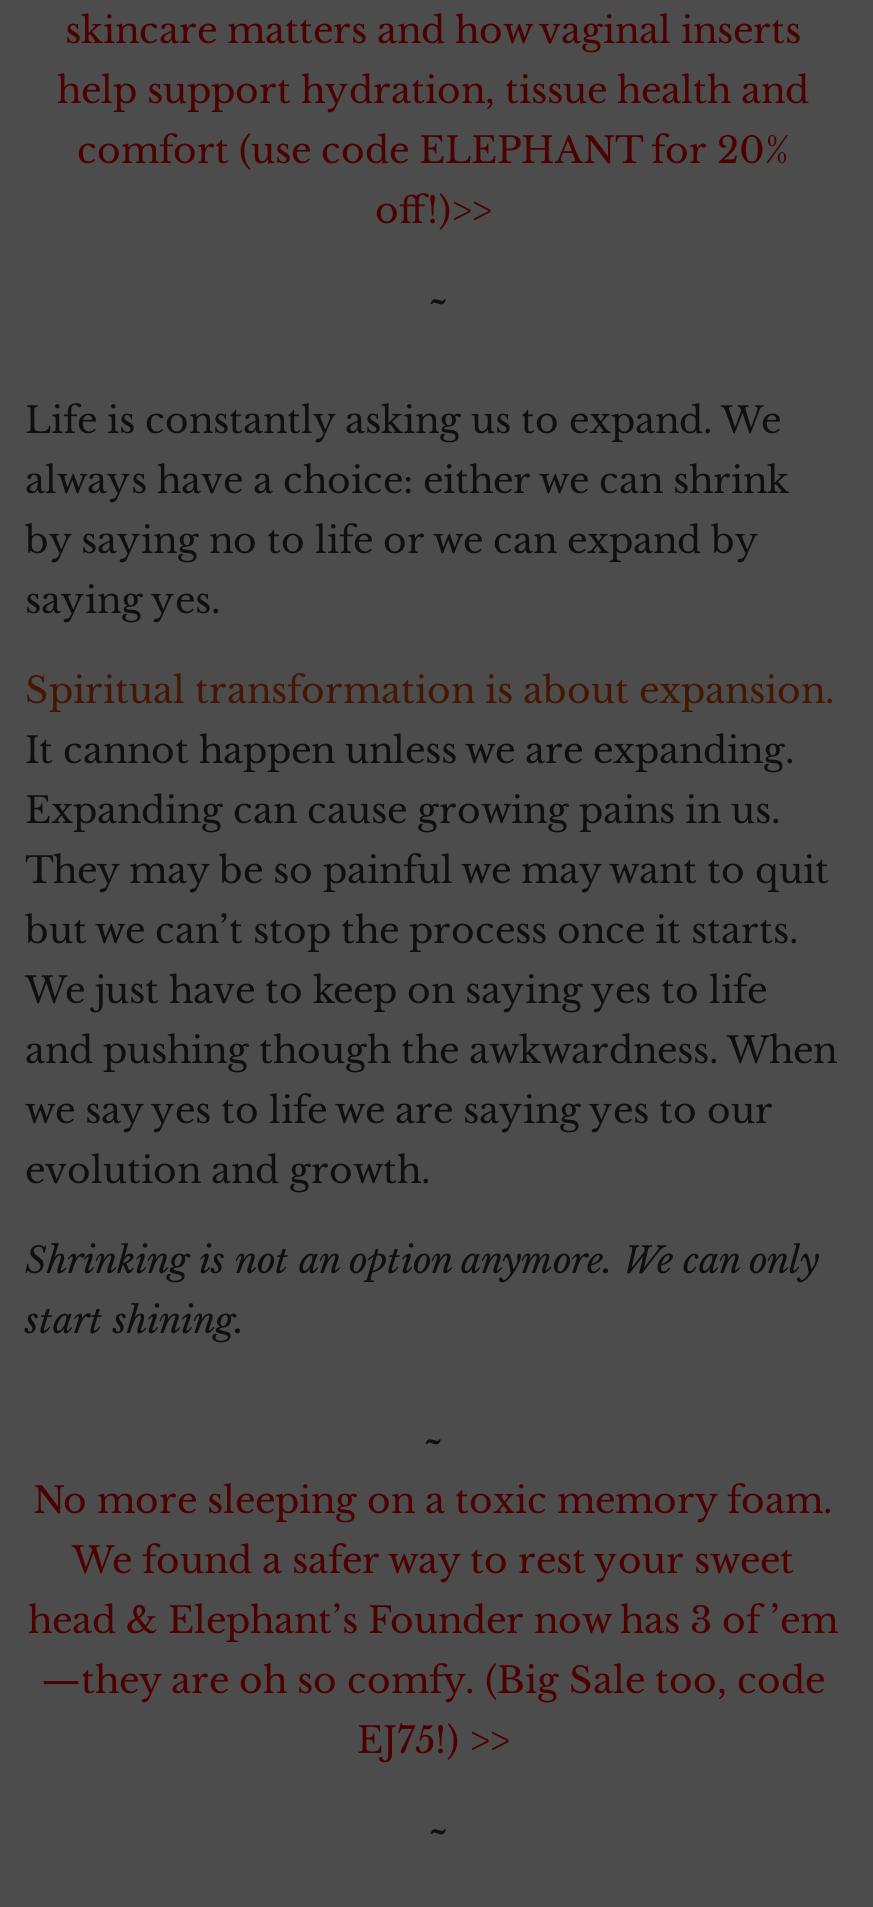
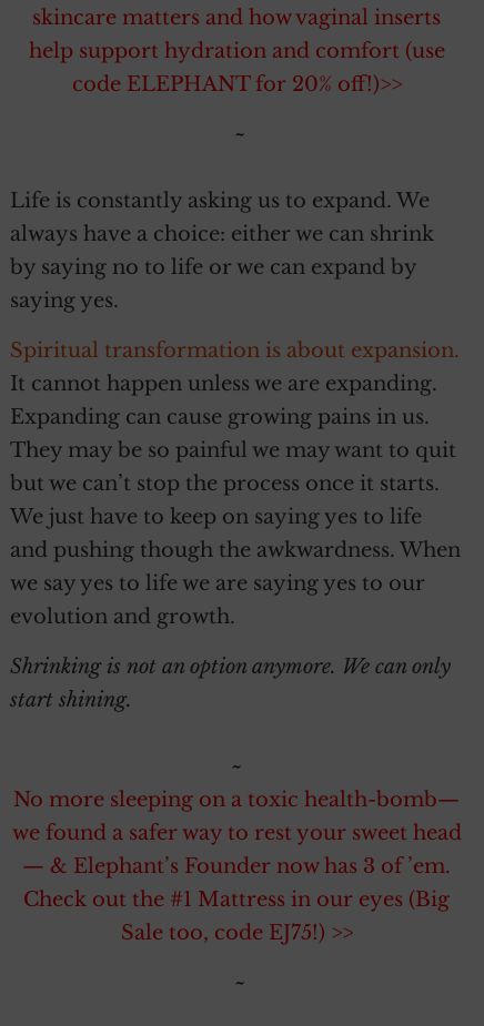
- help support hydration, tissue health and
- comfort (use code ELEPHANT for 20%
- off!)>>
+ help support hydration and comfort (use
+ code ELEPHANT for 20% off!)>>

- No more sleeping on a toxic memory foam.
- We found a safer way to rest your sweet
- head & Elephant’s Founder now has 3 of ’em
- —they are oh so comfy. (Big Sale too, code
- EJ75!) >>
+ No more sleeping on a toxic health-bomb—
+ we found a safer way to rest your sweet head
+ — & Elephant’s Founder now has 3 of ’em.
+ Check out the #1 Mattress in our eyes (Big
+ Sale too, code EJ75!) >>
